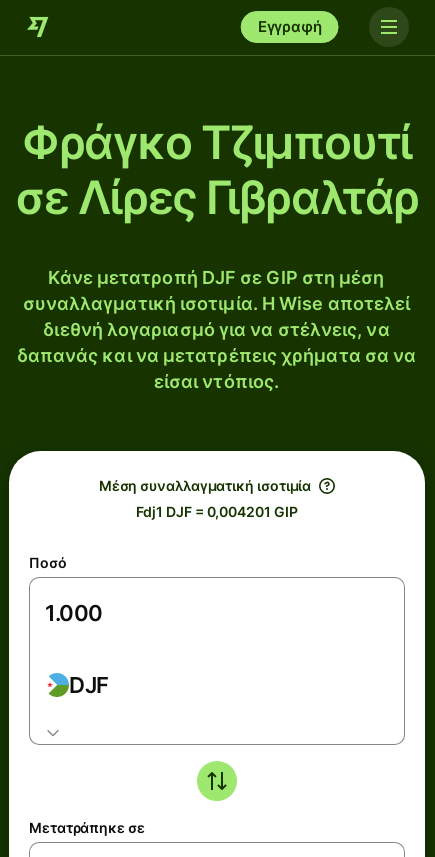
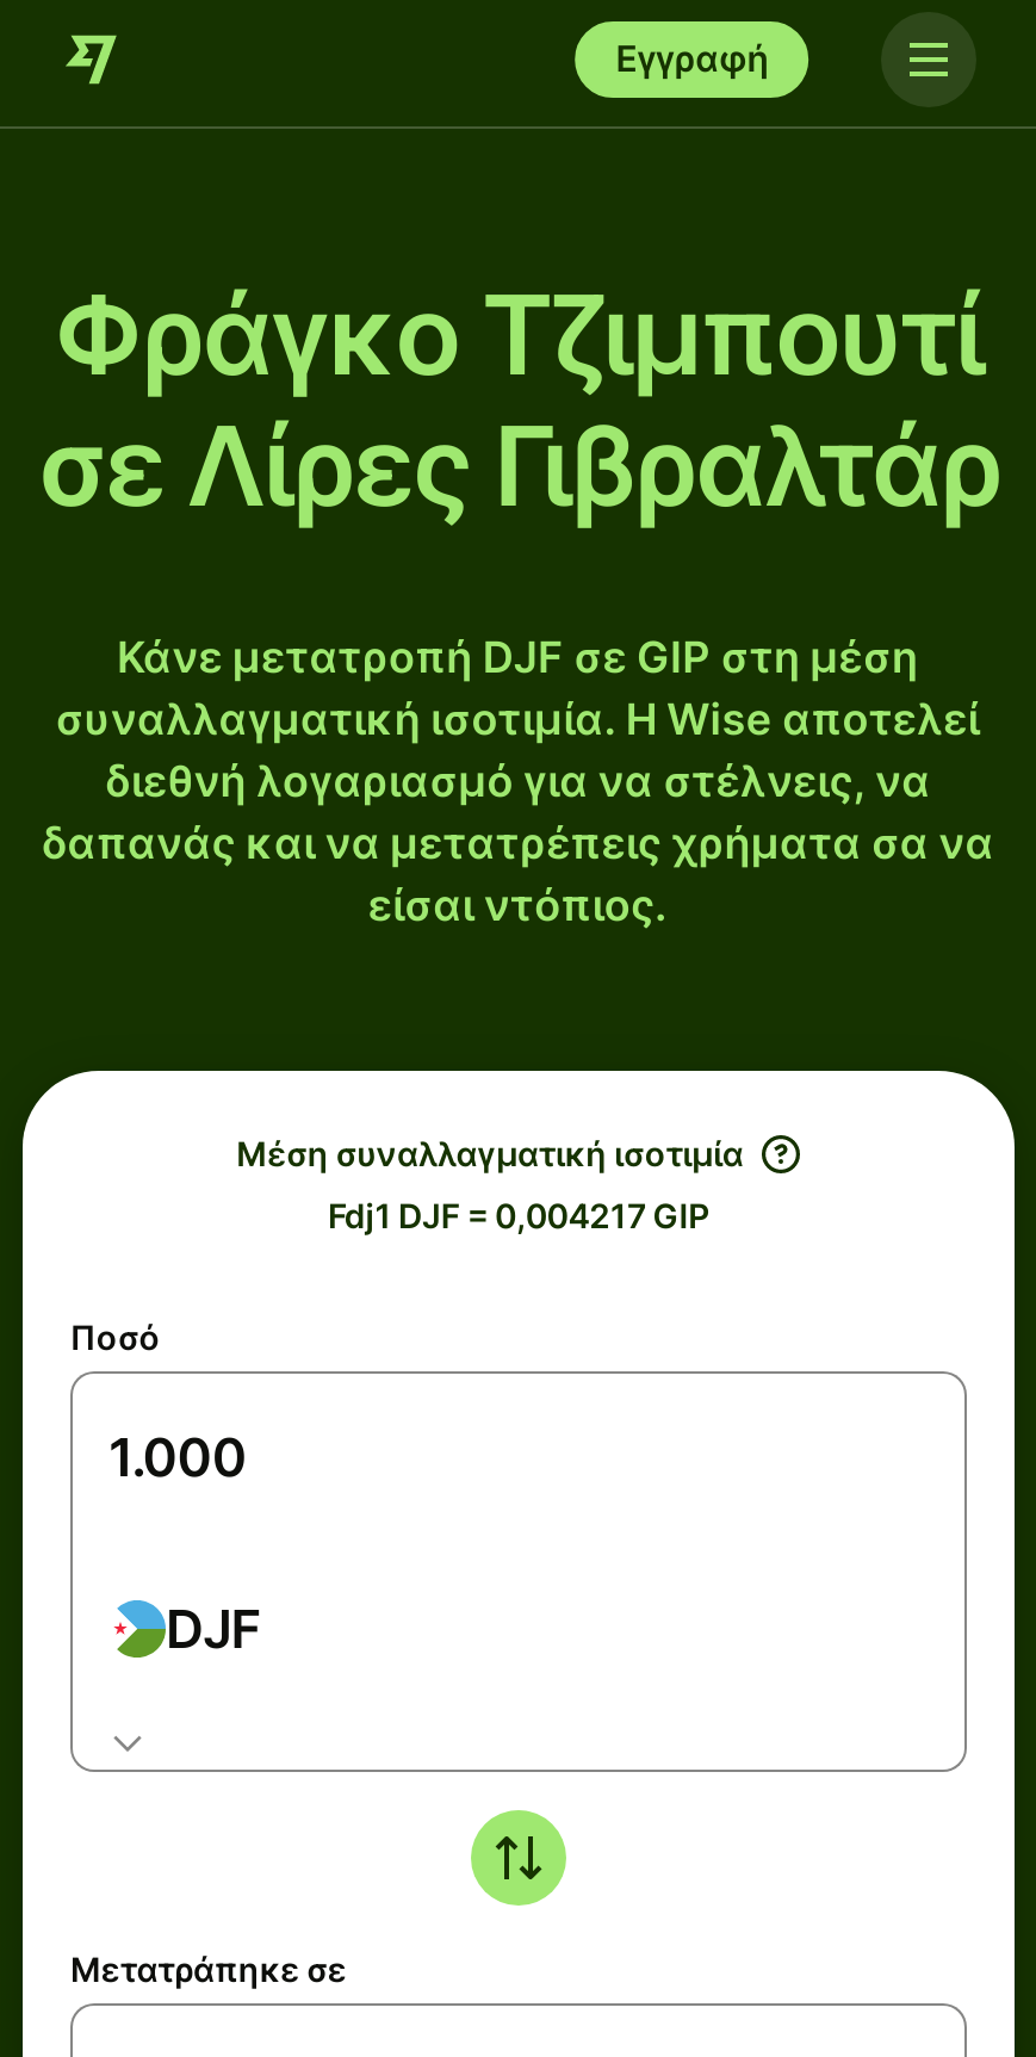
- Fdj1 DJF = 0,004201 GIP
+ Fdj1 DJF = 0,004217 GIP
